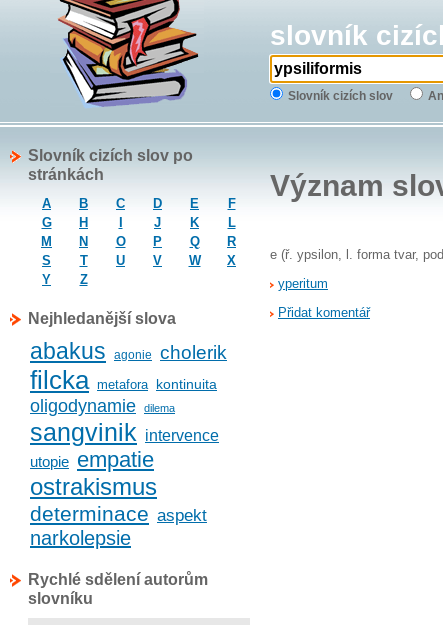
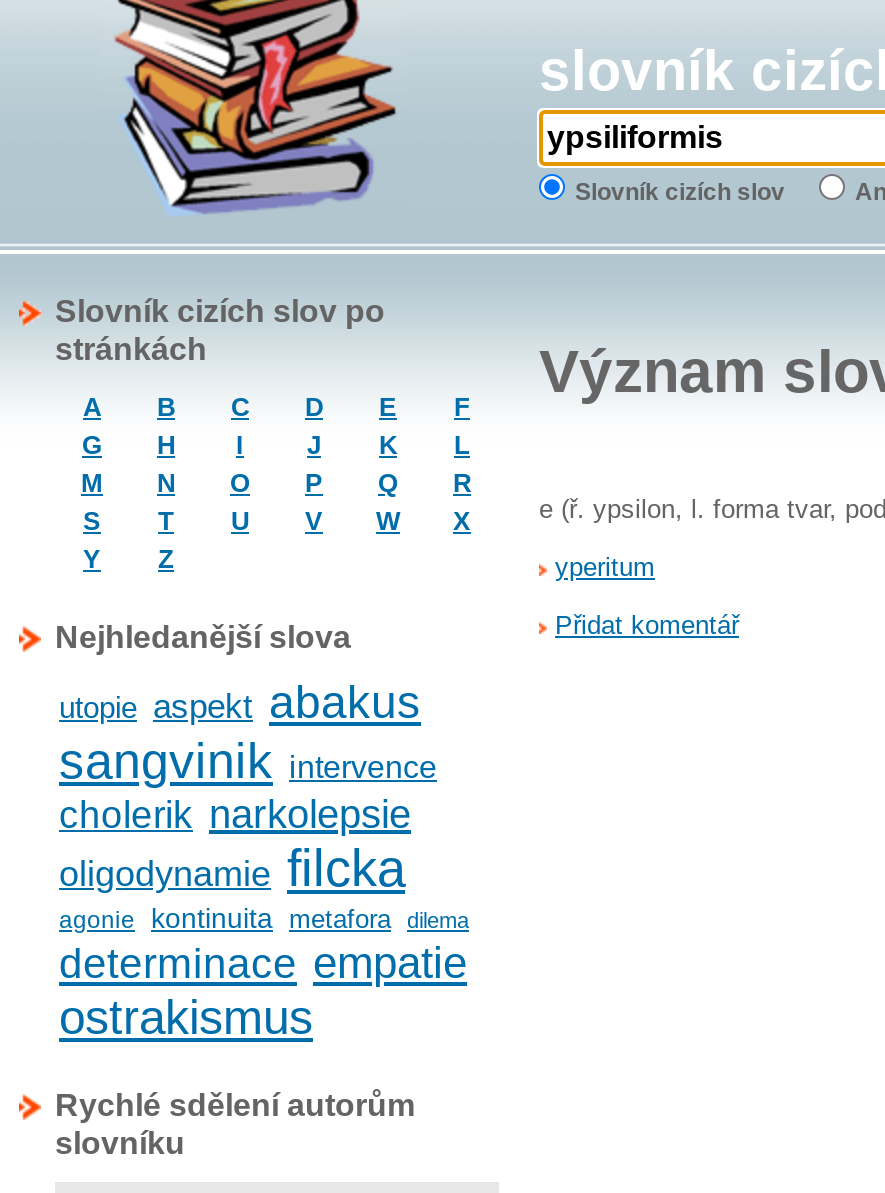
- abakus agonie cholerik
- filcka metafora kontinuita
- oligodynamie
+ utopie aspekt abakus
+ cholerik narkolepsie
+ oligodynamie filcka
+ agonie kontinuita metafora

moved down: dilema

moved up: sangvinik intervence

- utopie empatie
+ determinace empatie

moved down: ostrakismus

- determinace aspekt
- narkolepsie
